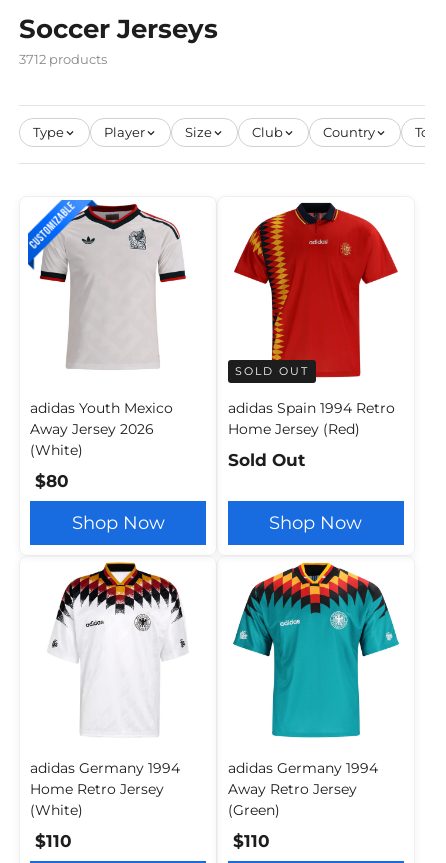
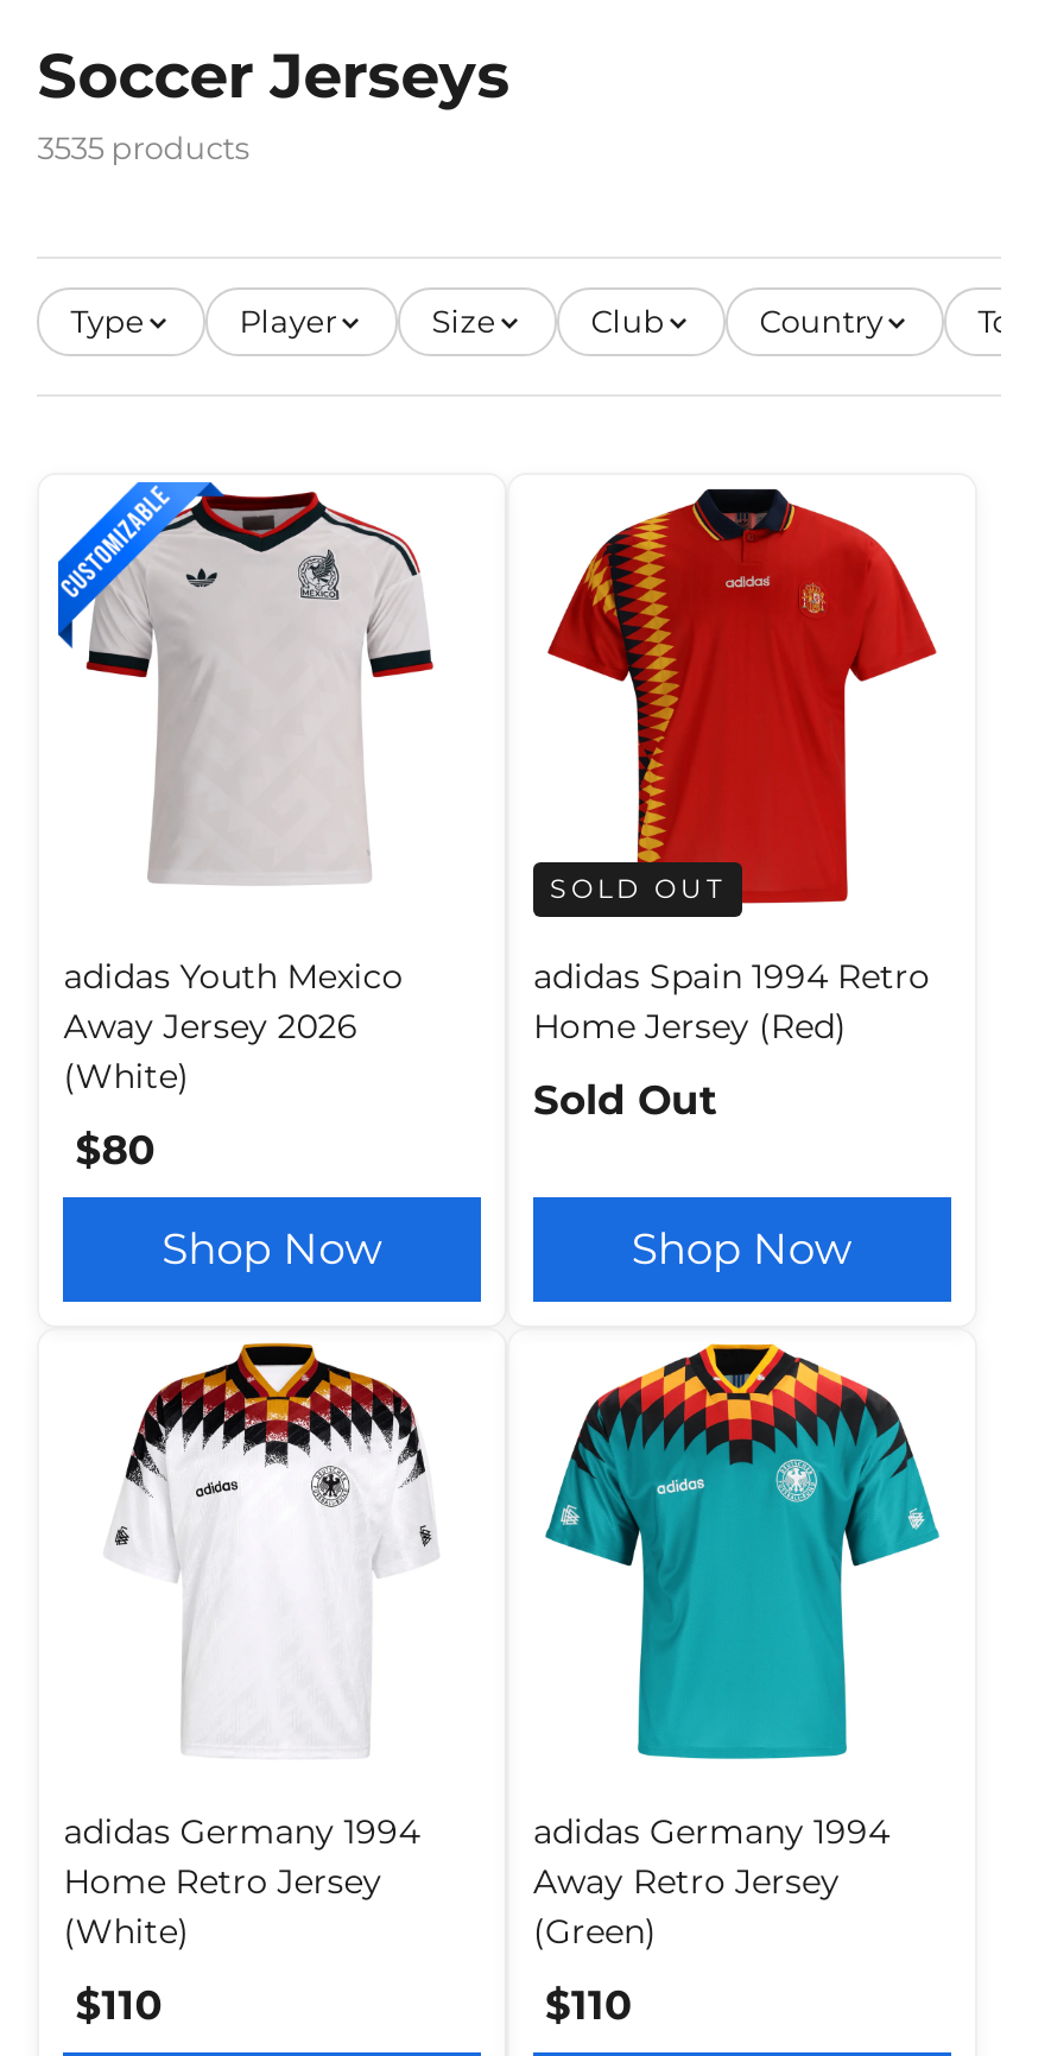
- 3712 products
+ 3535 products
